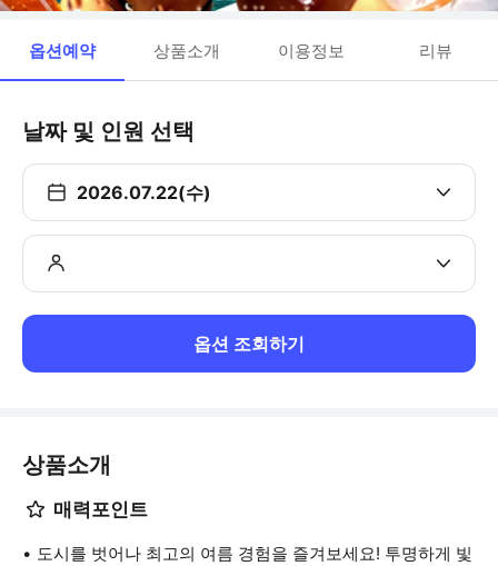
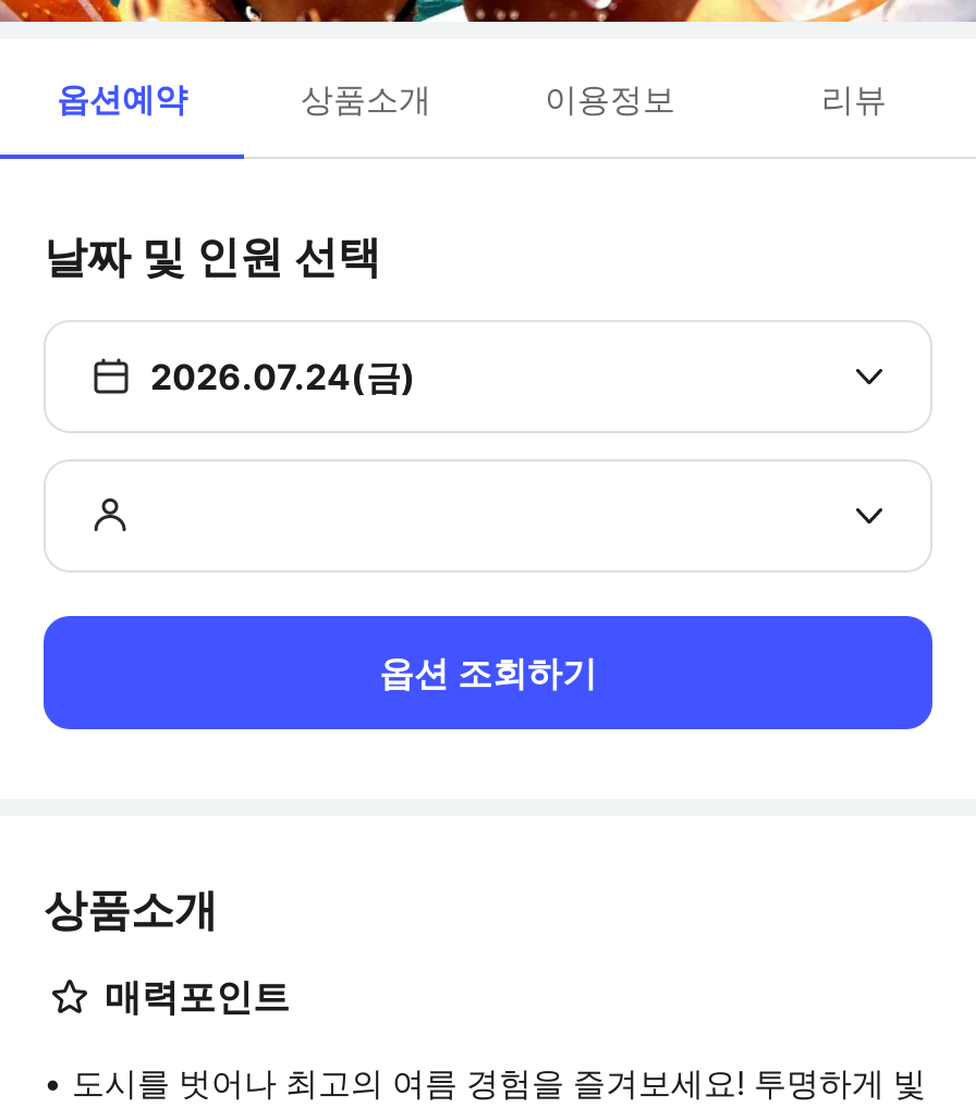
- 2026.07.22(수)
+ 2026.07.24(금)
